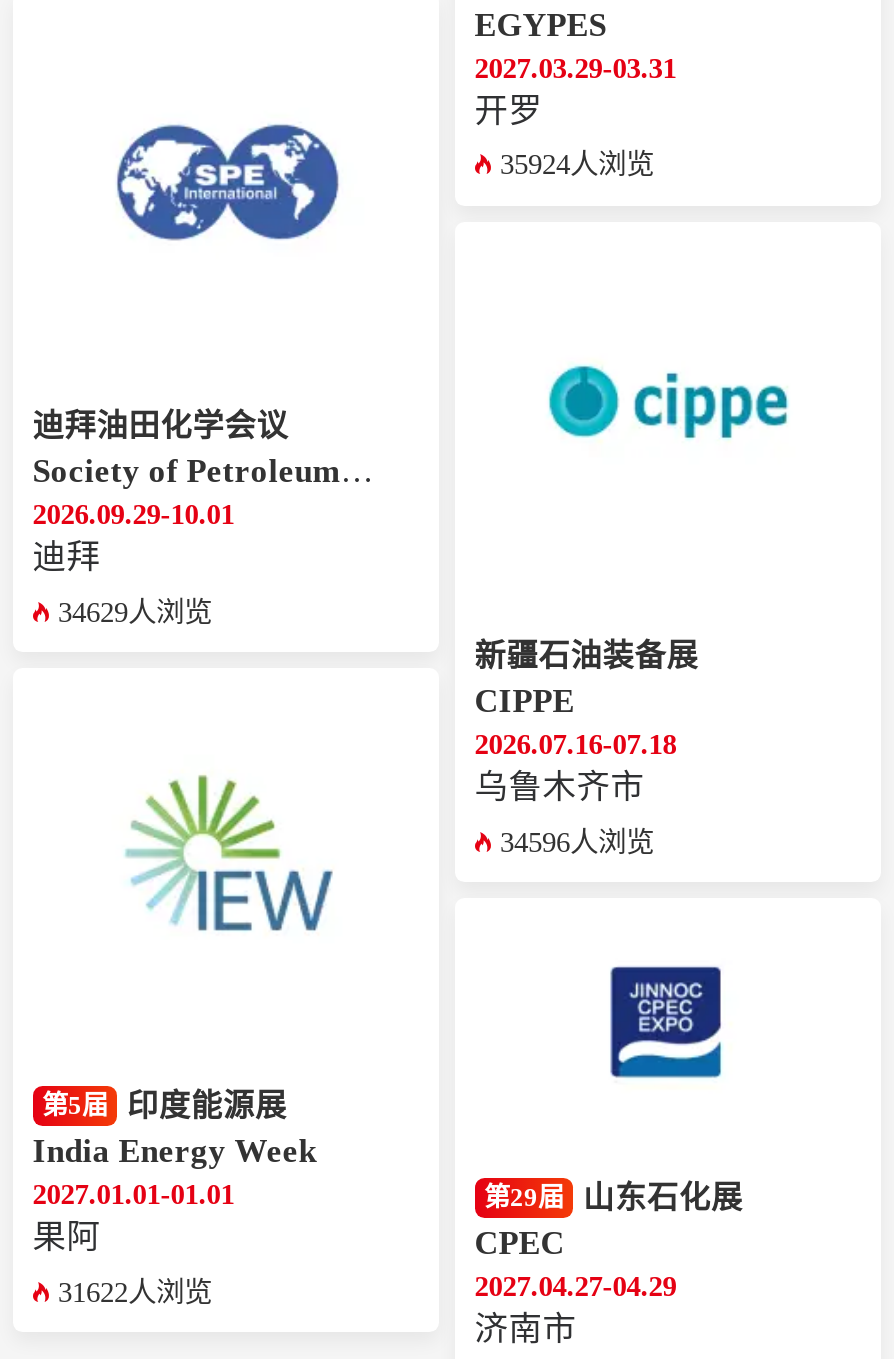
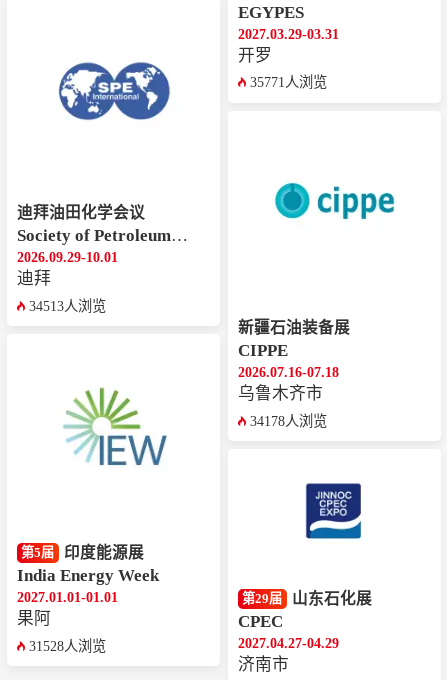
- 35924人浏览
+ 35771人浏览

- 34629人浏览
+ 34513人浏览

- 34596人浏览
+ 34178人浏览

- 31622人浏览
+ 31528人浏览
